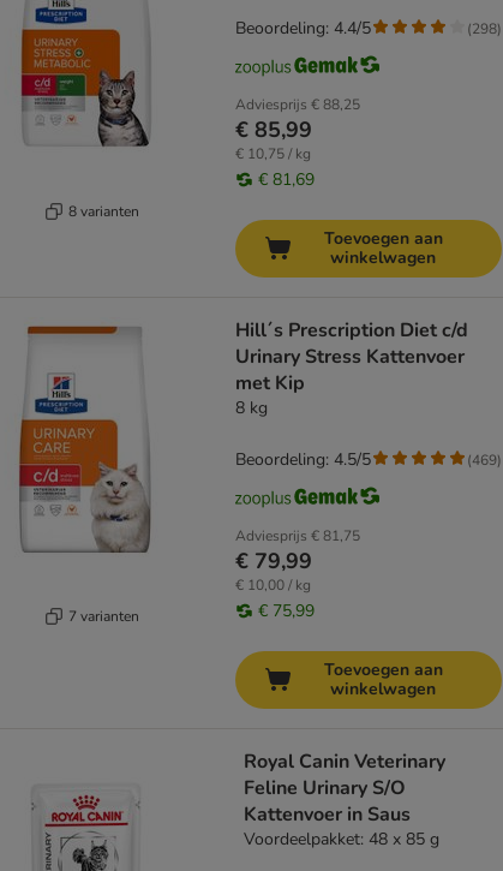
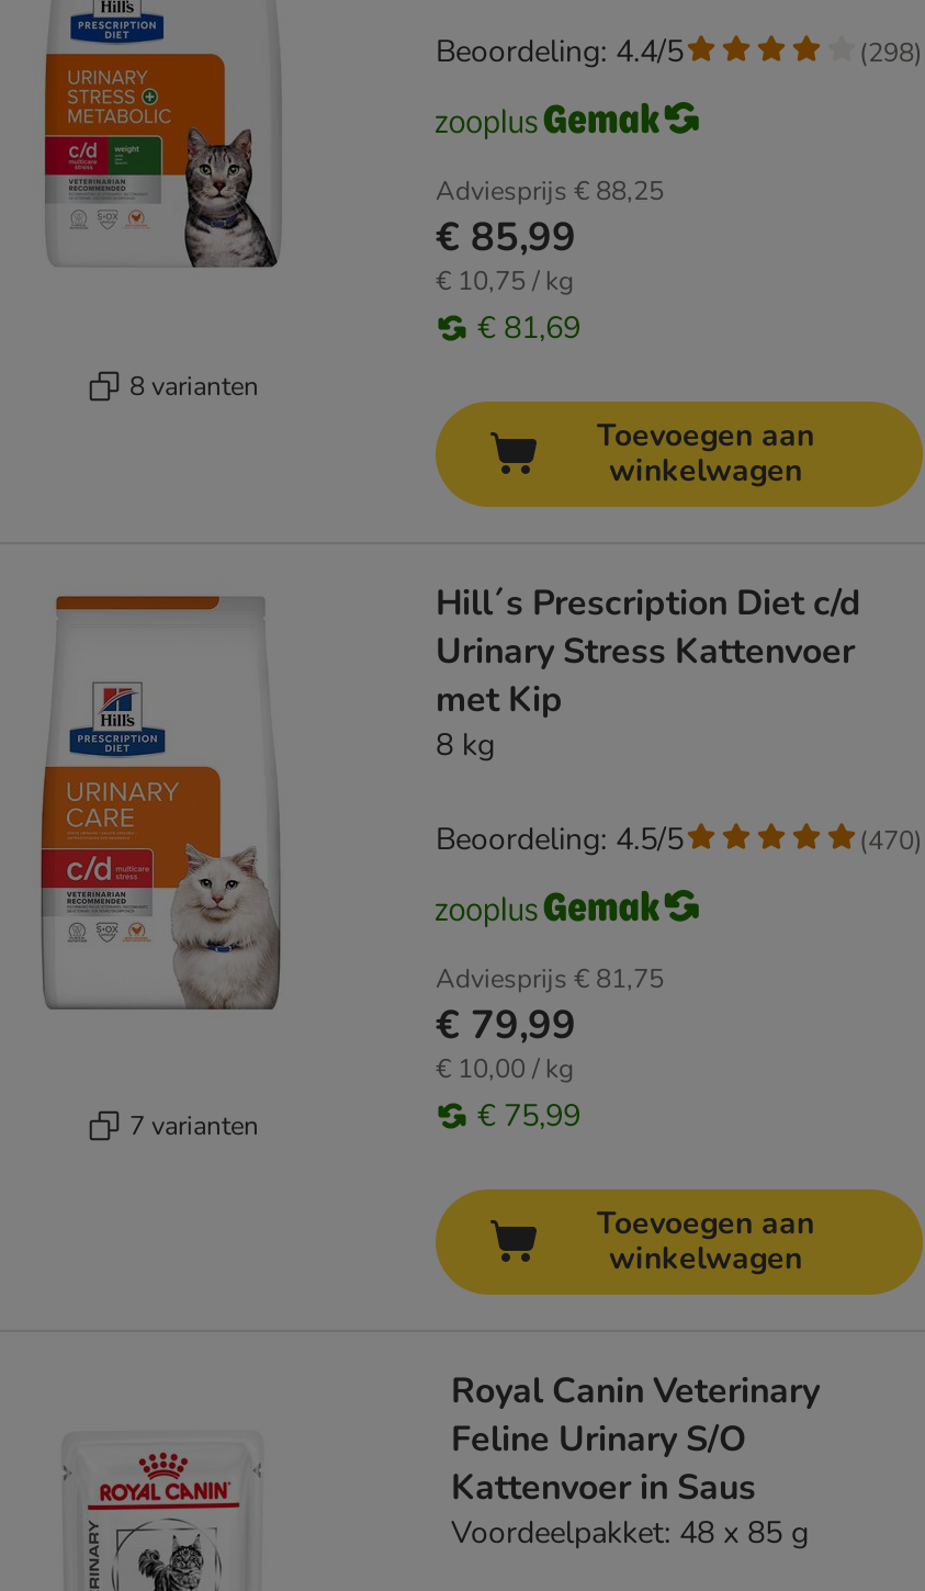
- (469)
+ (470)
